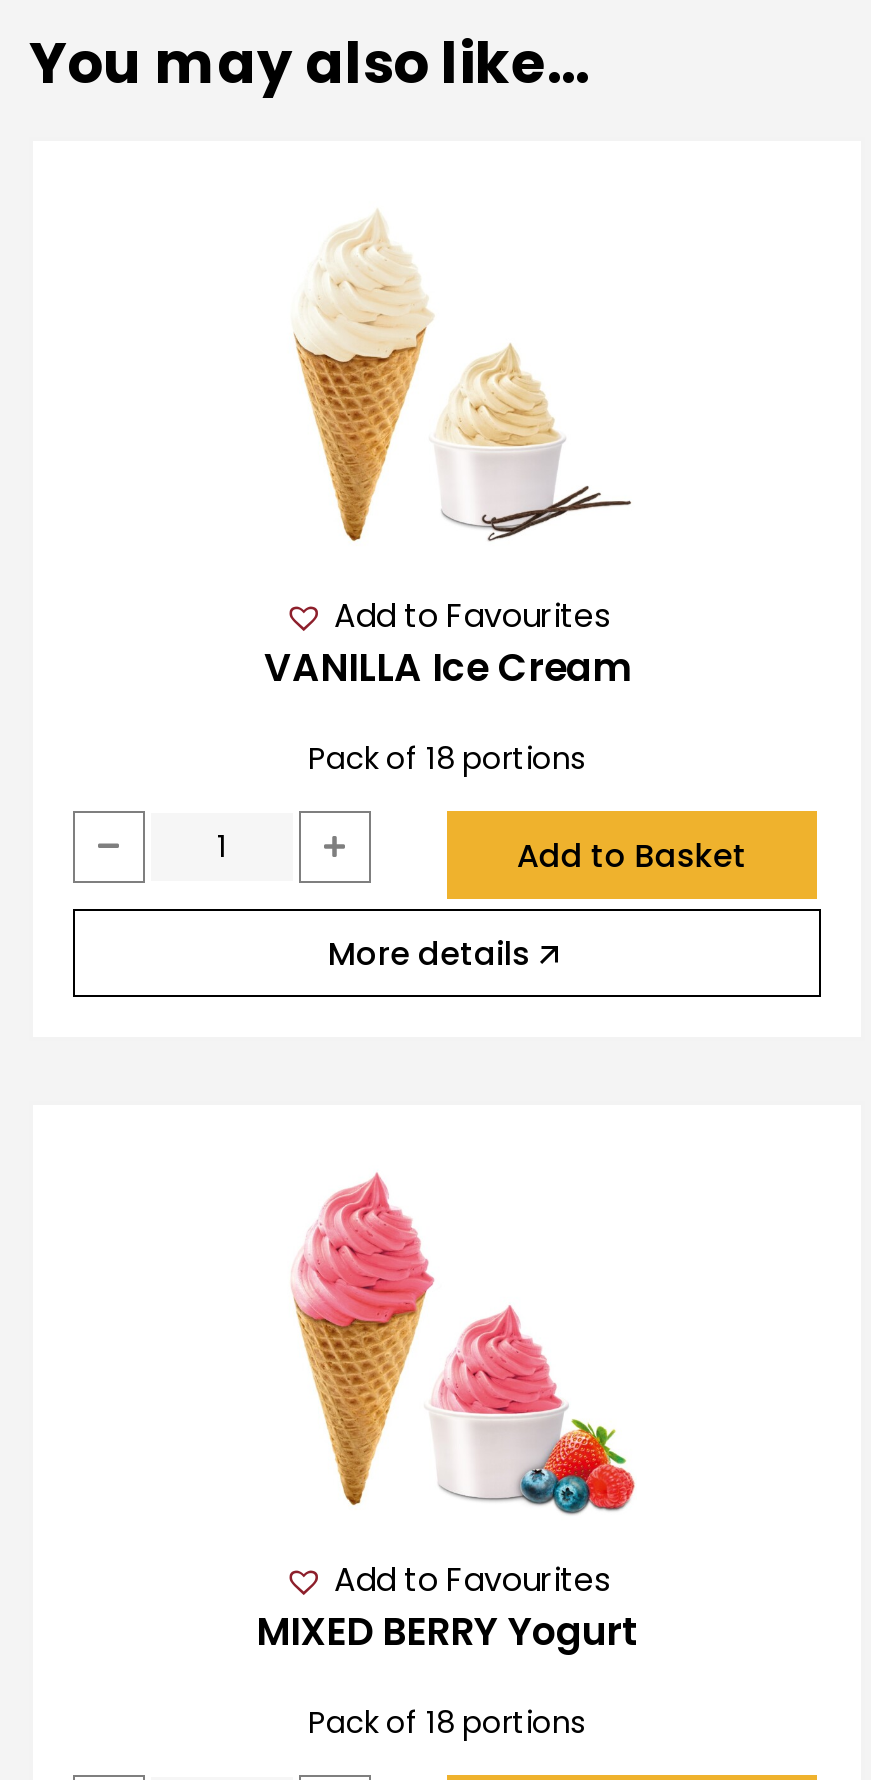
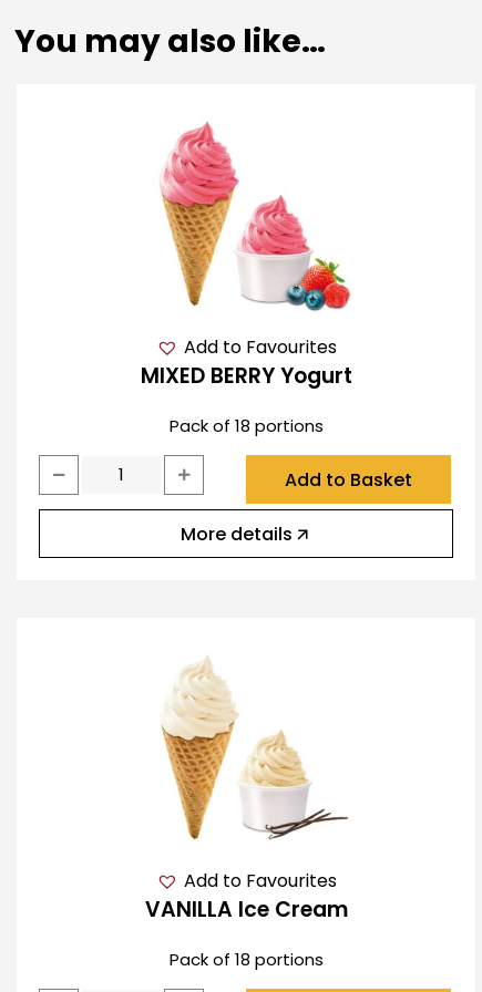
moved down: [image]

moved down: VANILLA Ice Cream

moved up: [image]

moved up: MIXED BERRY Yogurt
